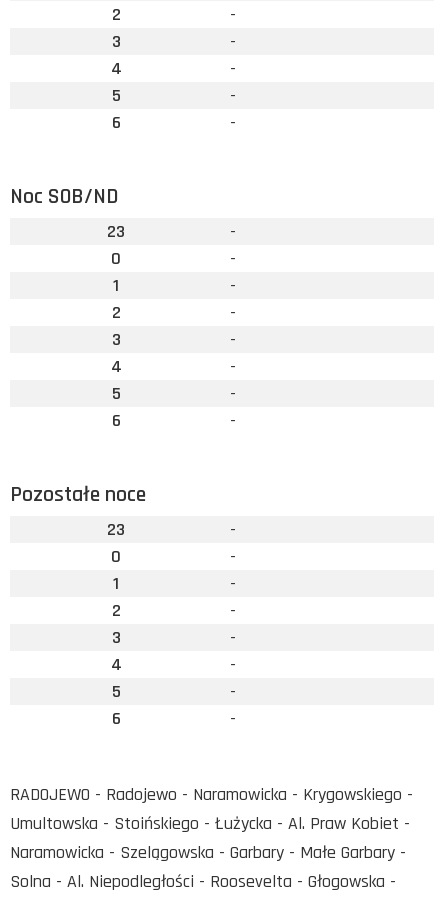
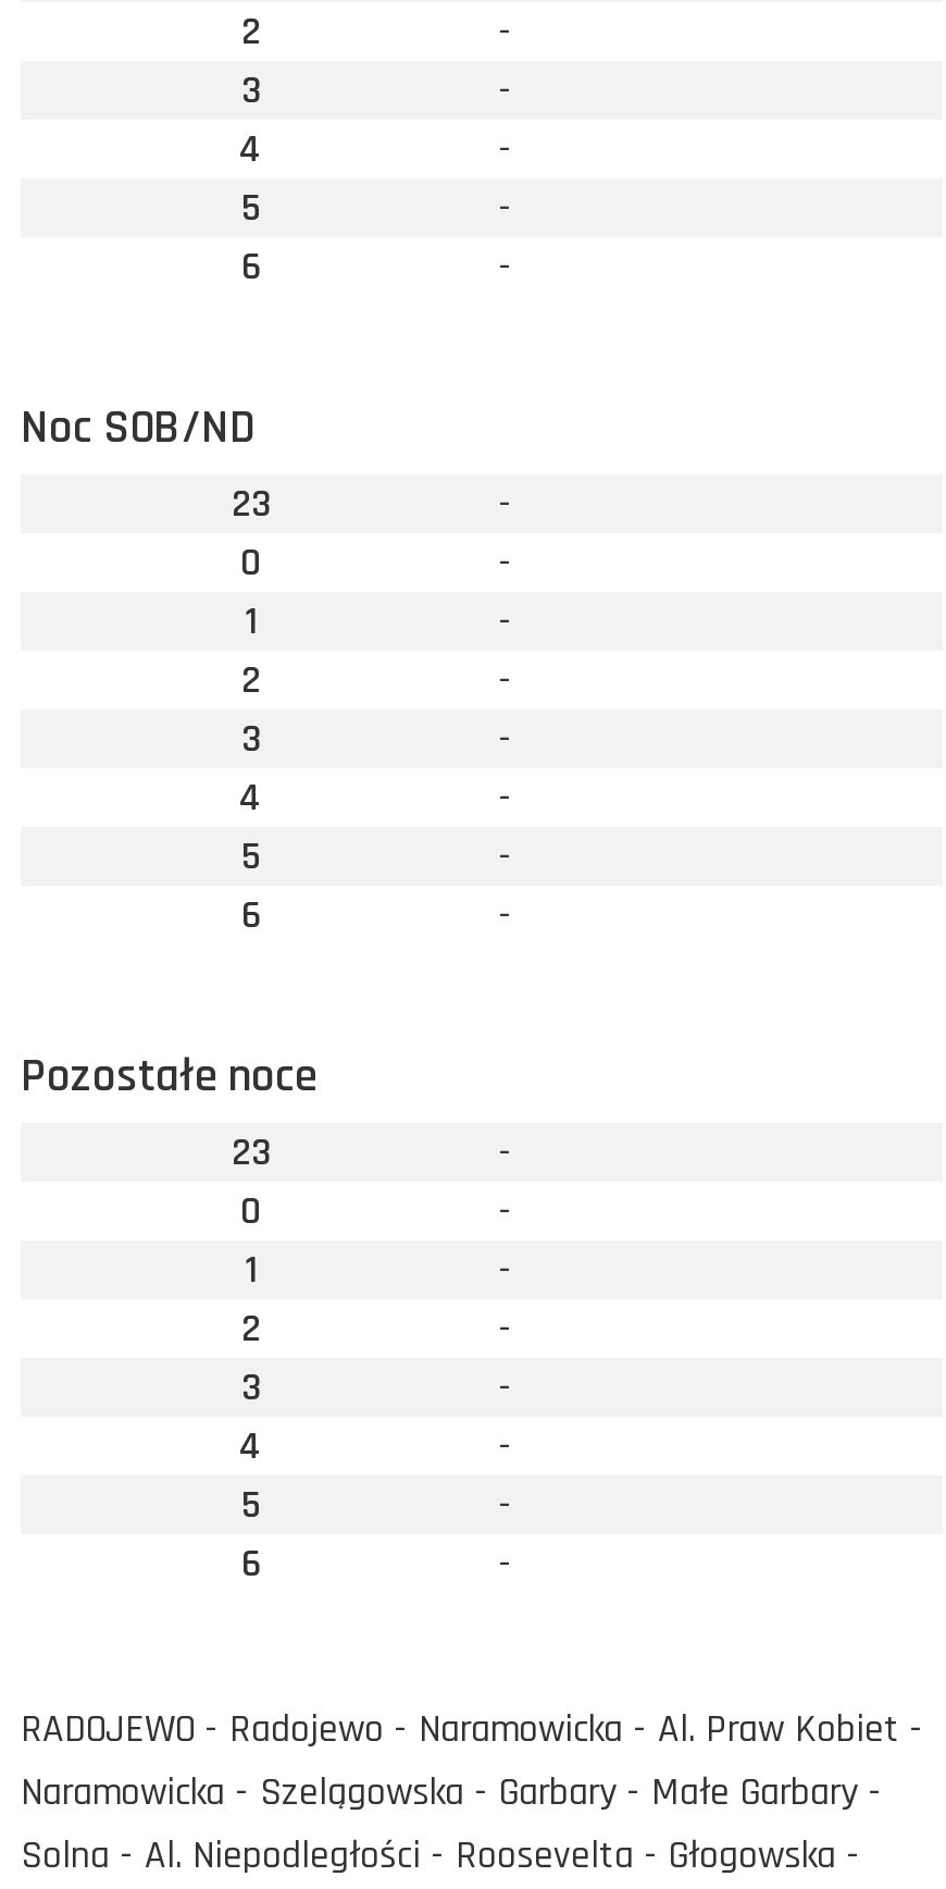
- RADOJEWO - Radojewo - Naramowicka - Krygowskiego -
- Umultowska - Stoińskiego - Łużycka - Al. Praw Kobiet -
+ RADOJEWO - Radojewo - Naramowicka - Al. Praw Kobiet -
